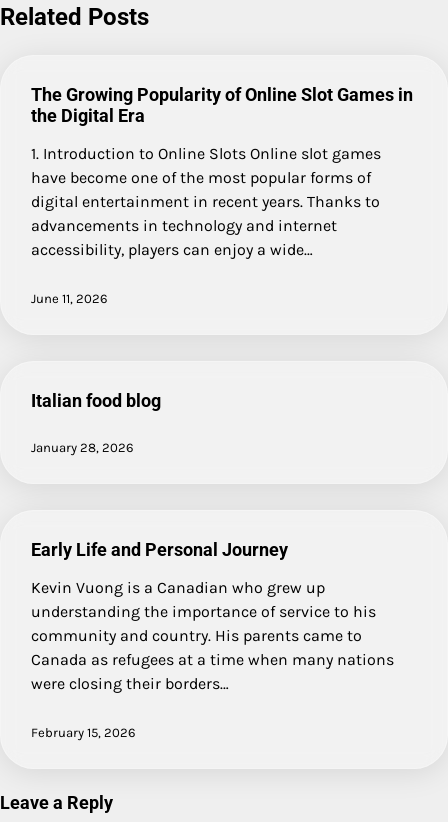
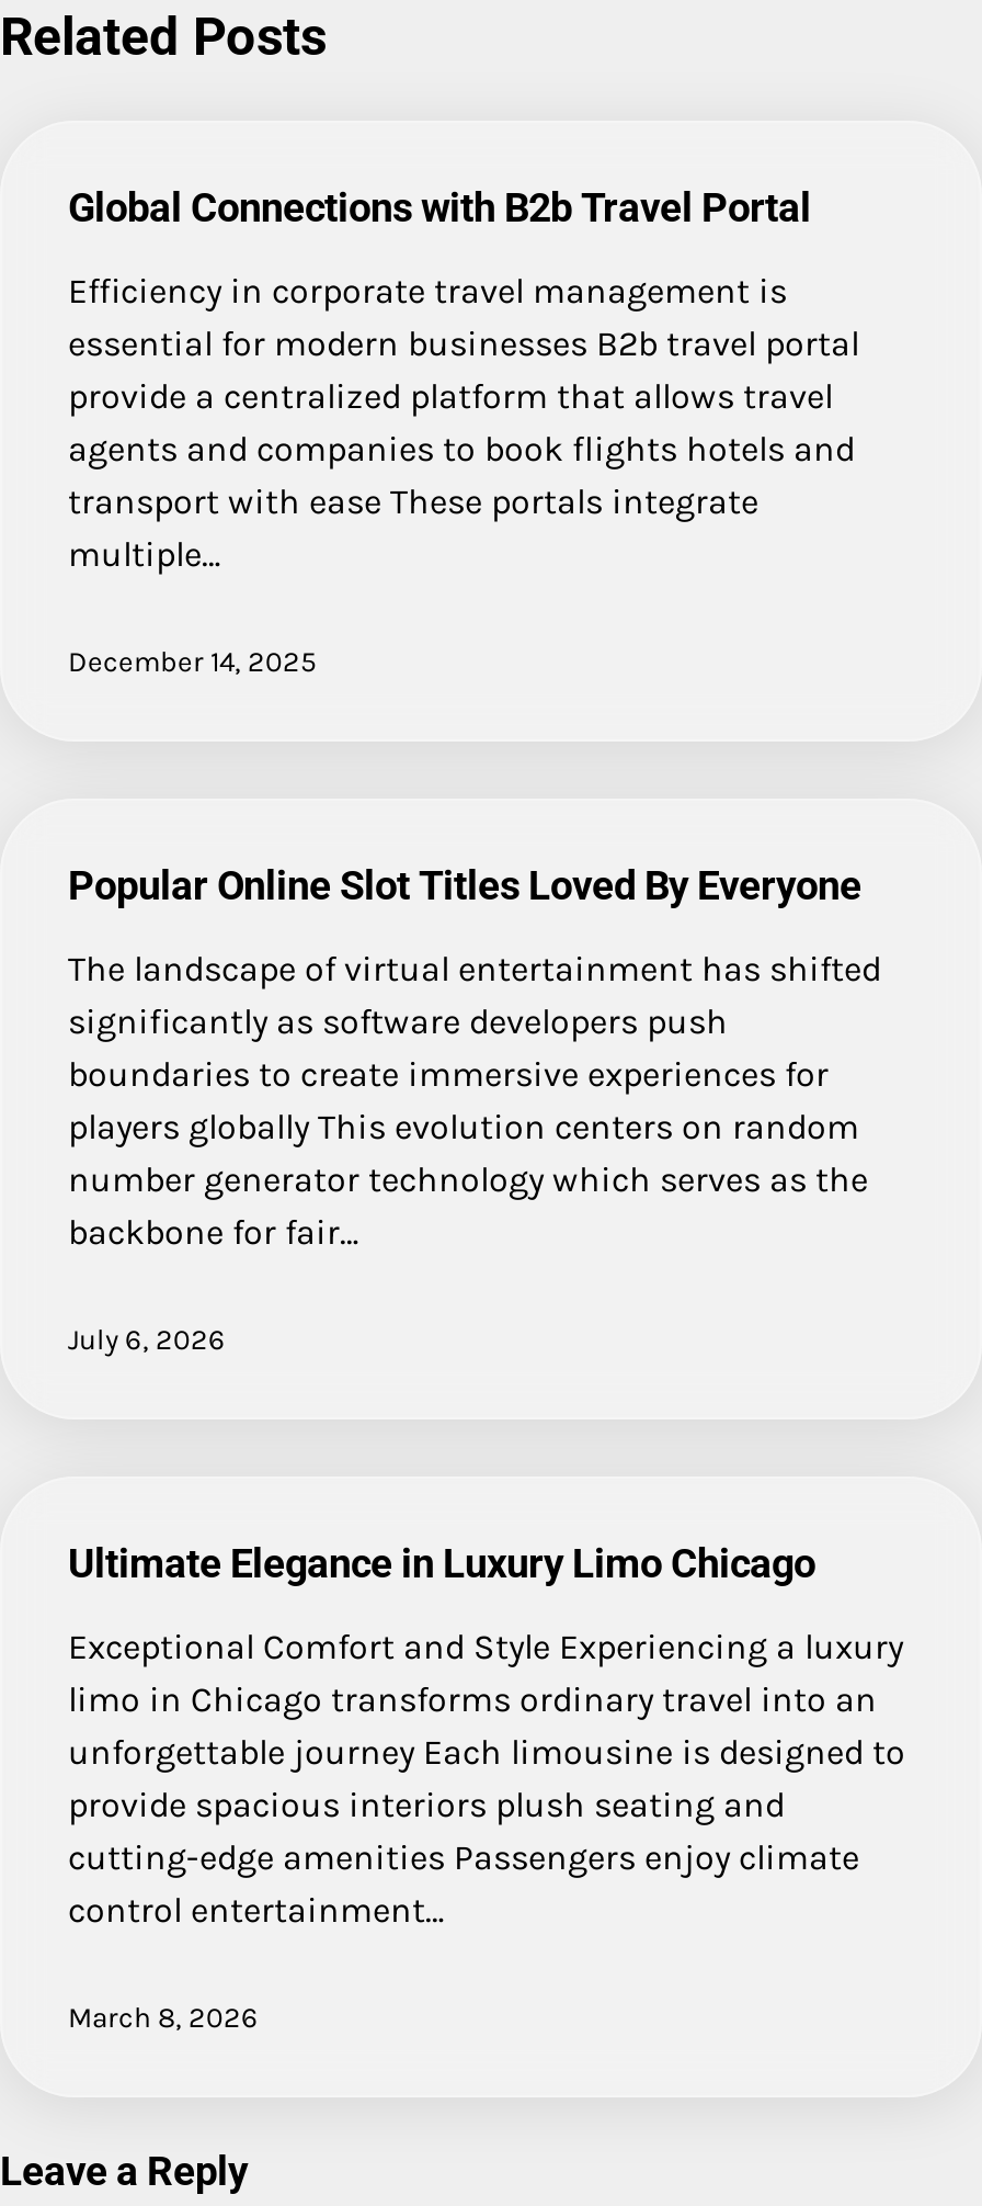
- The Growing Popularity of Online Slot Games in
- the Digital Era
- 1. Introduction to Online Slots Online slot games
- have become one of the most popular forms of
- digital entertainment in recent years. Thanks to
- advancements in technology and internet
- accessibility, players can enjoy a wide…
- June 11, 2026
+ Global Connections with B2b Travel Portal
+ Efficiency in corporate travel management is
+ essential for modern businesses B2b travel portal
+ provide a centralized platform that allows travel
+ agents and companies to book flights hotels and
+ transport with ease These portals integrate
+ multiple…
+ December 14, 2025

- Italian food blog
- January 28, 2026
+ Popular Online Slot Titles Loved By Everyone
+ The landscape of virtual entertainment has shifted
+ significantly as software developers push
+ boundaries to create immersive experiences for
+ players globally This evolution centers on random
+ number generator technology which serves as the
+ backbone for fair…
+ July 6, 2026

- Early Life and Personal Journey
- Kevin Vuong is a Canadian who grew up
- understanding the importance of service to his
- community and country. His parents came to
- Canada as refugees at a time when many nations
- were closing their borders…
- February 15, 2026
+ Ultimate Elegance in Luxury Limo Chicago
+ Exceptional Comfort and Style Experiencing a luxury
+ limo in Chicago transforms ordinary travel into an
+ unforgettable journey Each limousine is designed to
+ provide spacious interiors plush seating and
+ cutting-edge amenities Passengers enjoy climate
+ control entertainment…
+ March 8, 2026
